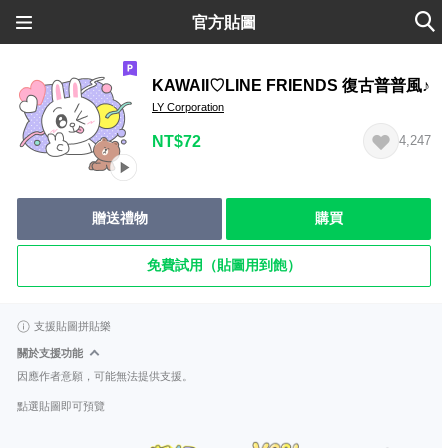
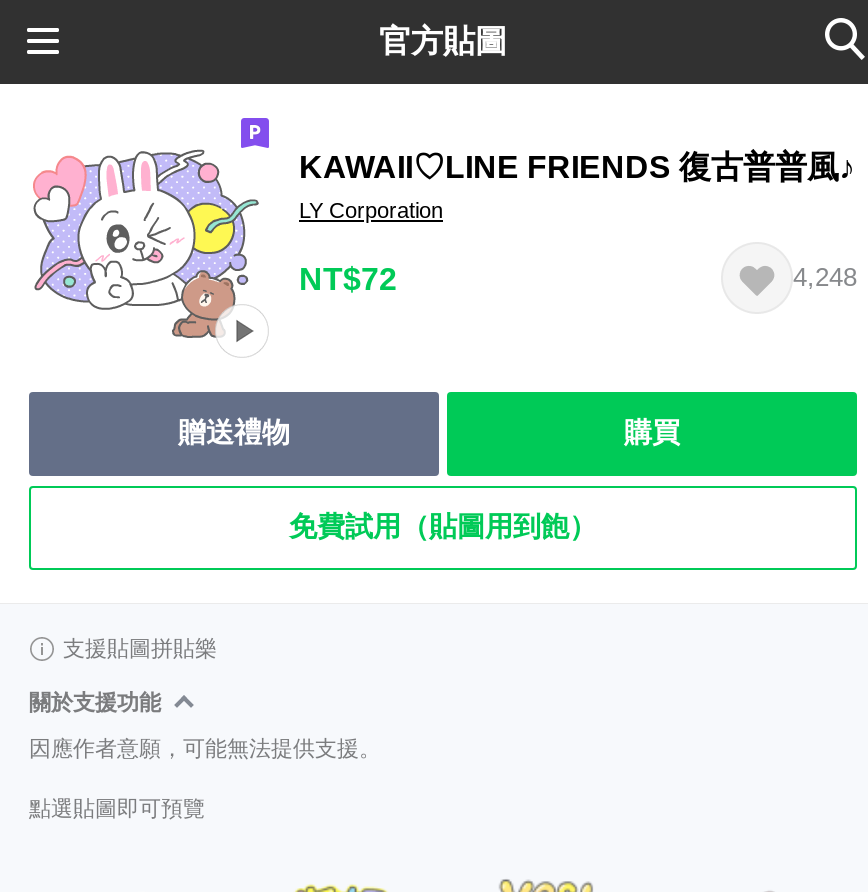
- 4,247
+ 4,248
